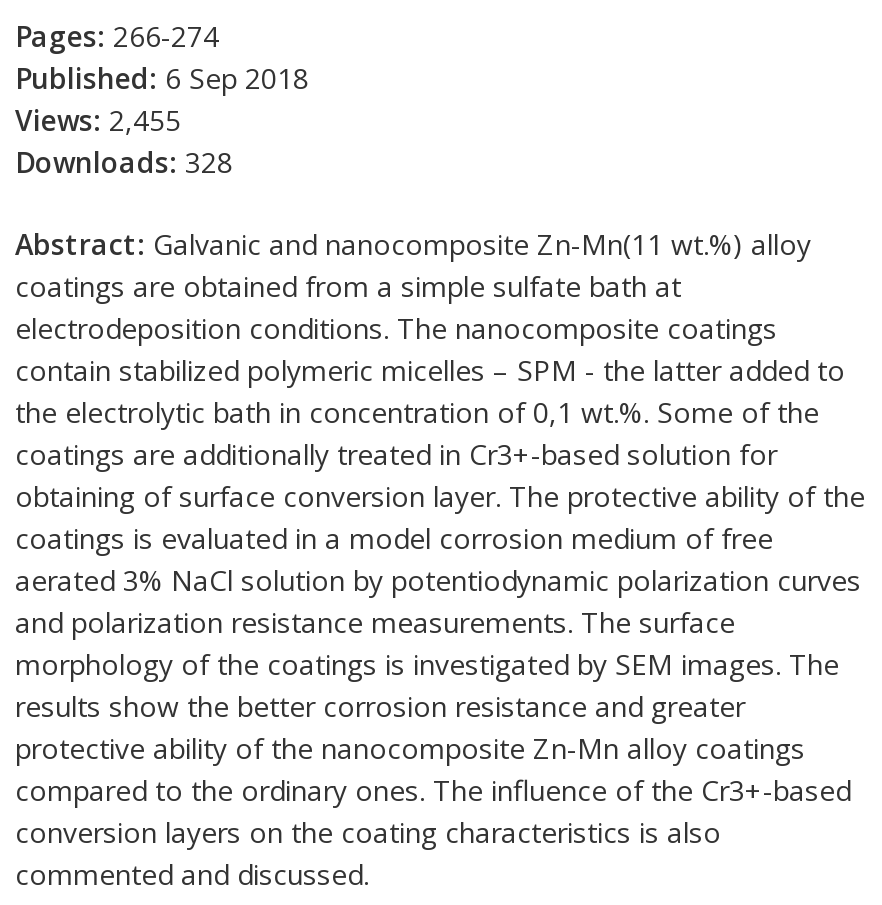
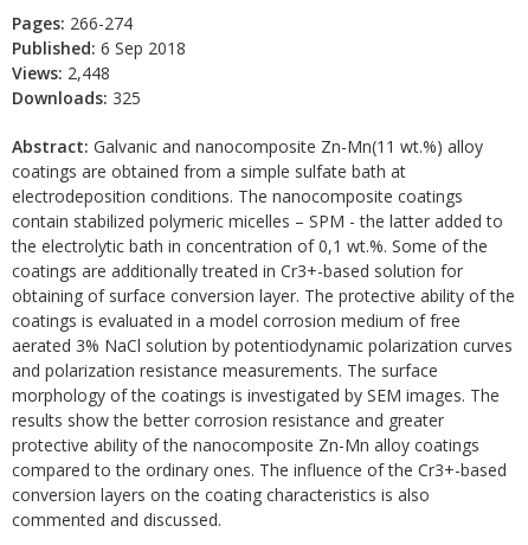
- Views: 2,455
+ Views: 2,448

- Downloads: 328
+ Downloads: 325
